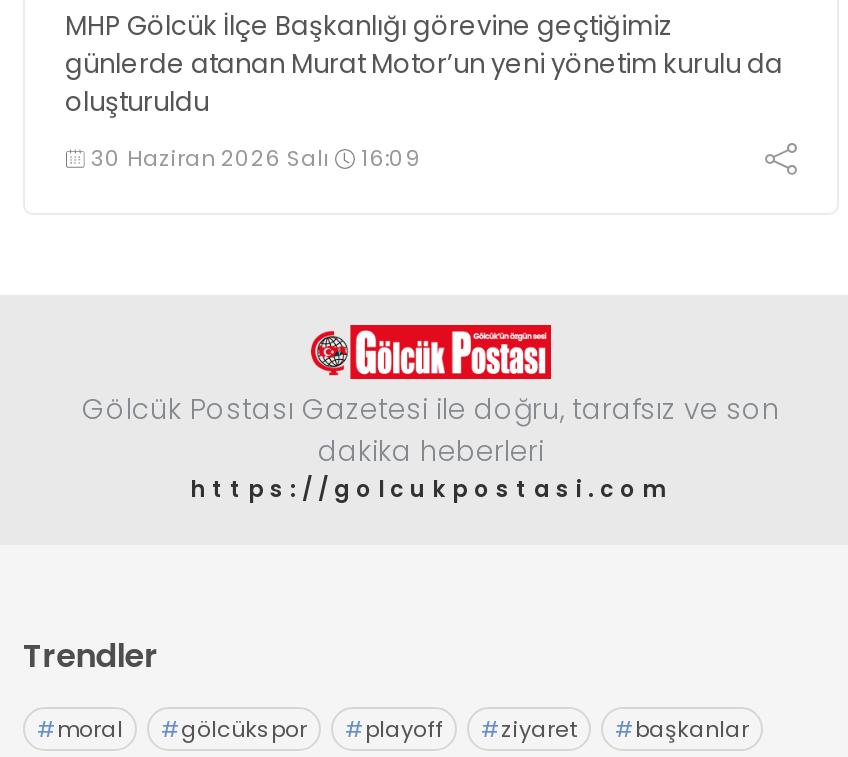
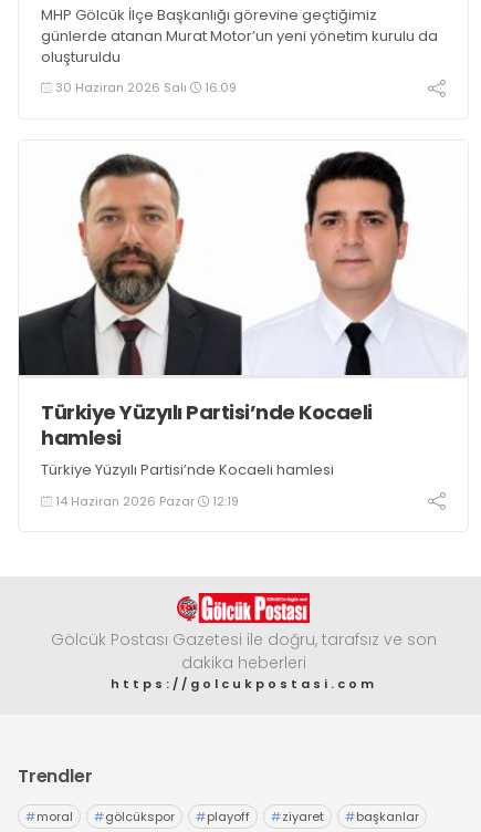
+ [image]

+ [image]
+ Türkiye Yüzyılı Partisi’nde Kocaeli
+ hamlesi
+ Türkiye Yüzyılı Partisi’nde Kocaeli hamlesi
+ 14 Haziran 2026 Pazar
+ 12:19
